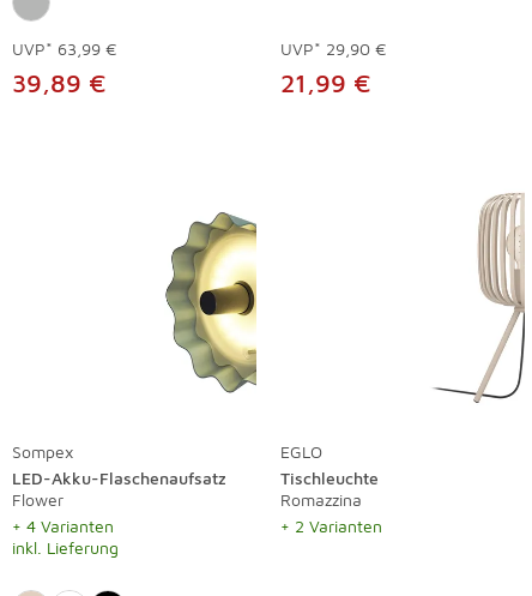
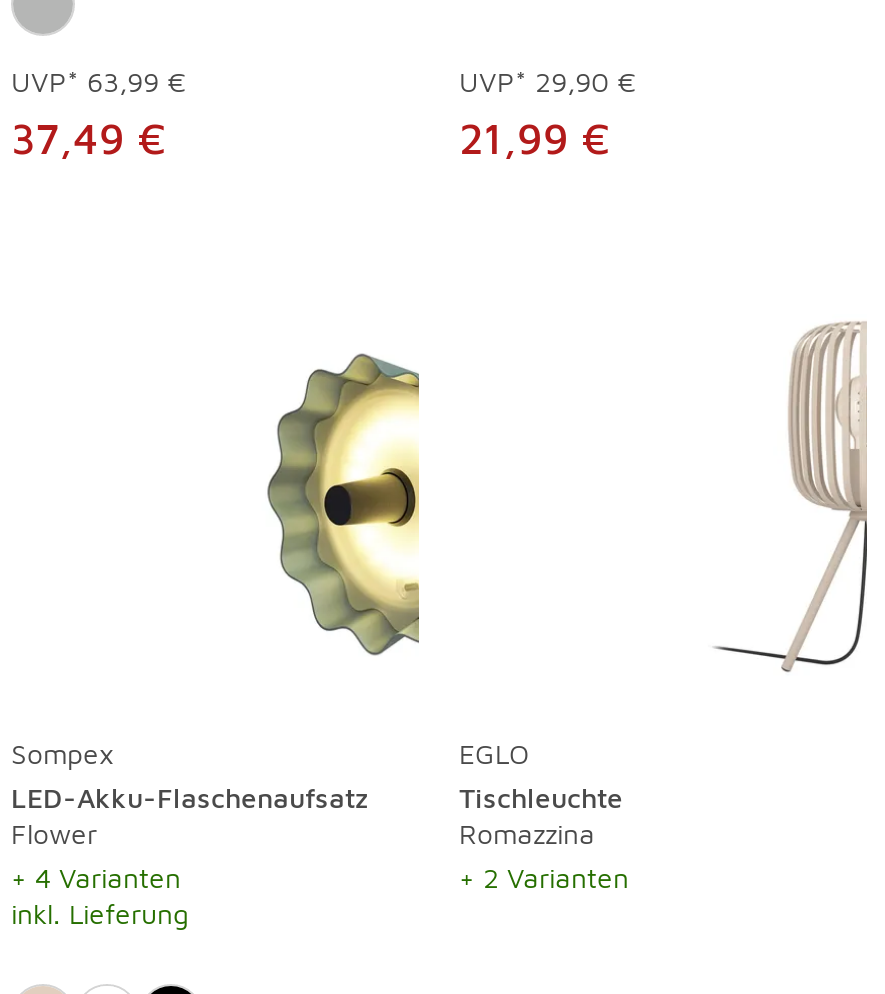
- 39,89 €
+ 37,49 €
